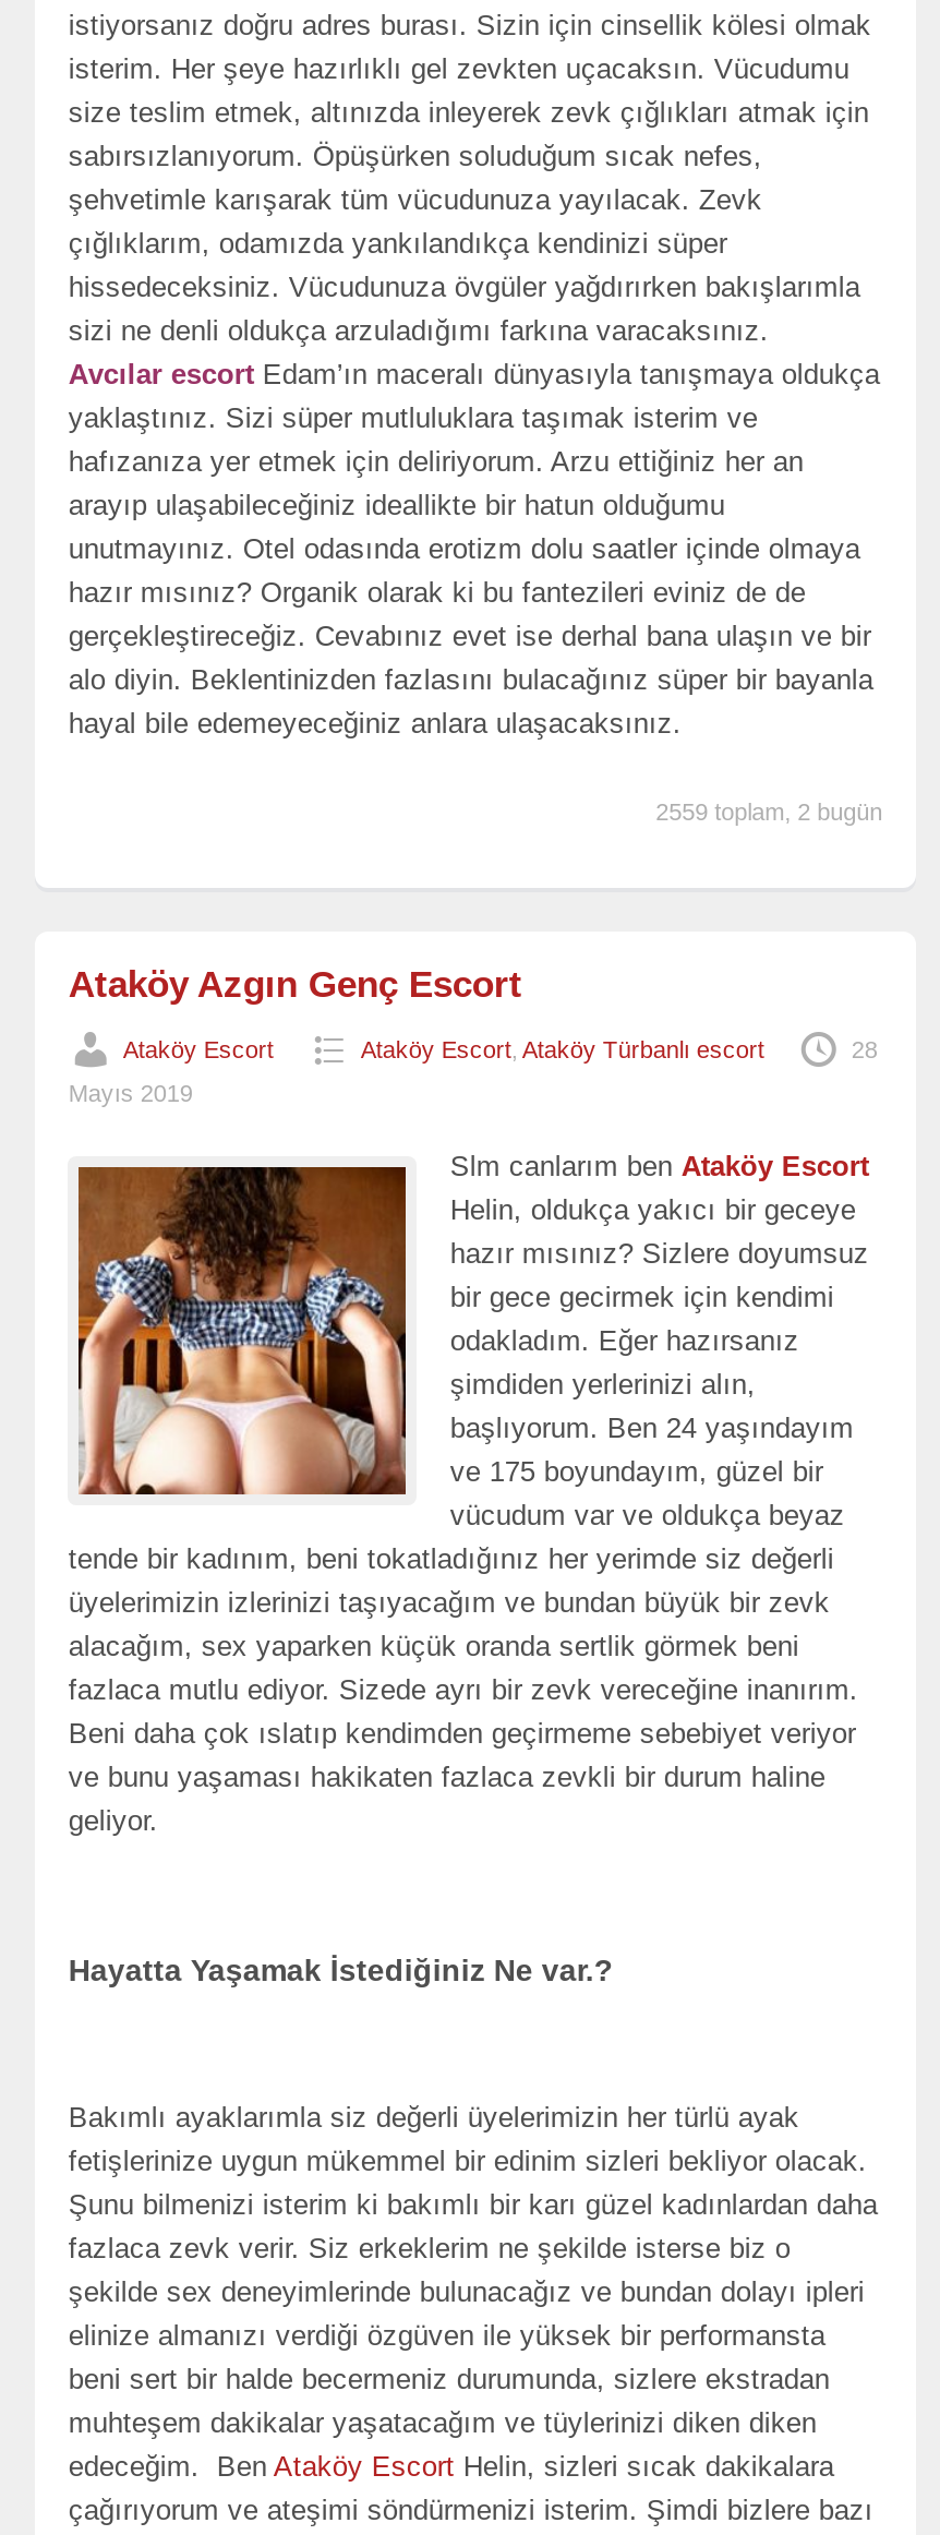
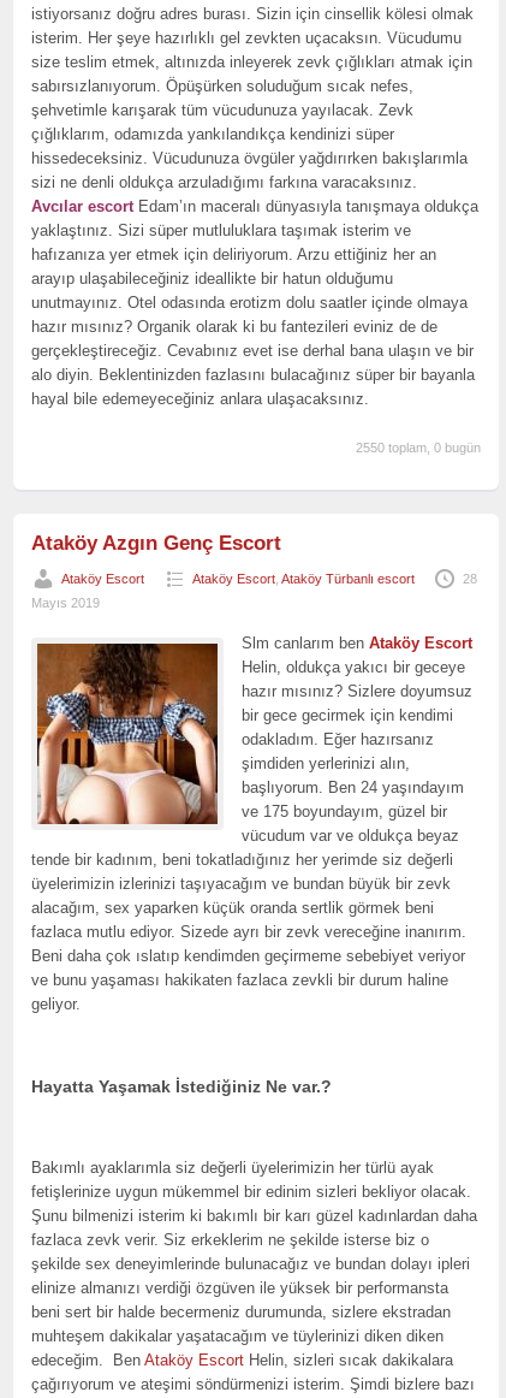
- 2559 toplam, 2 bugün
+ 2550 toplam, 0 bugün
